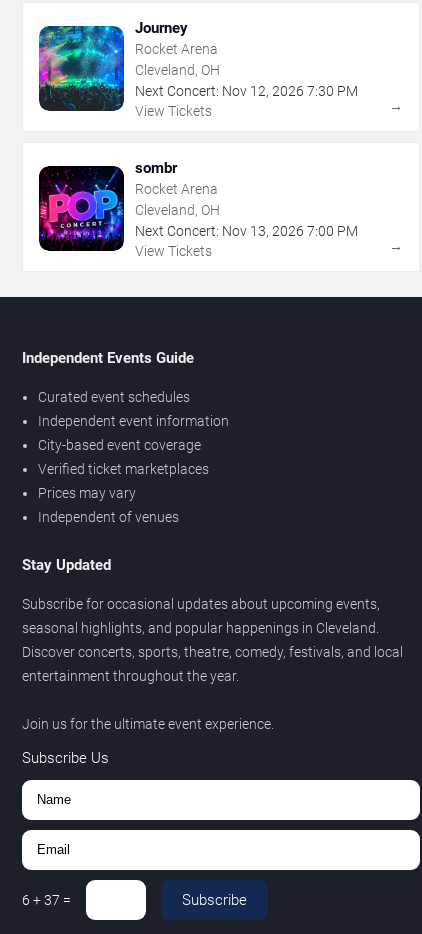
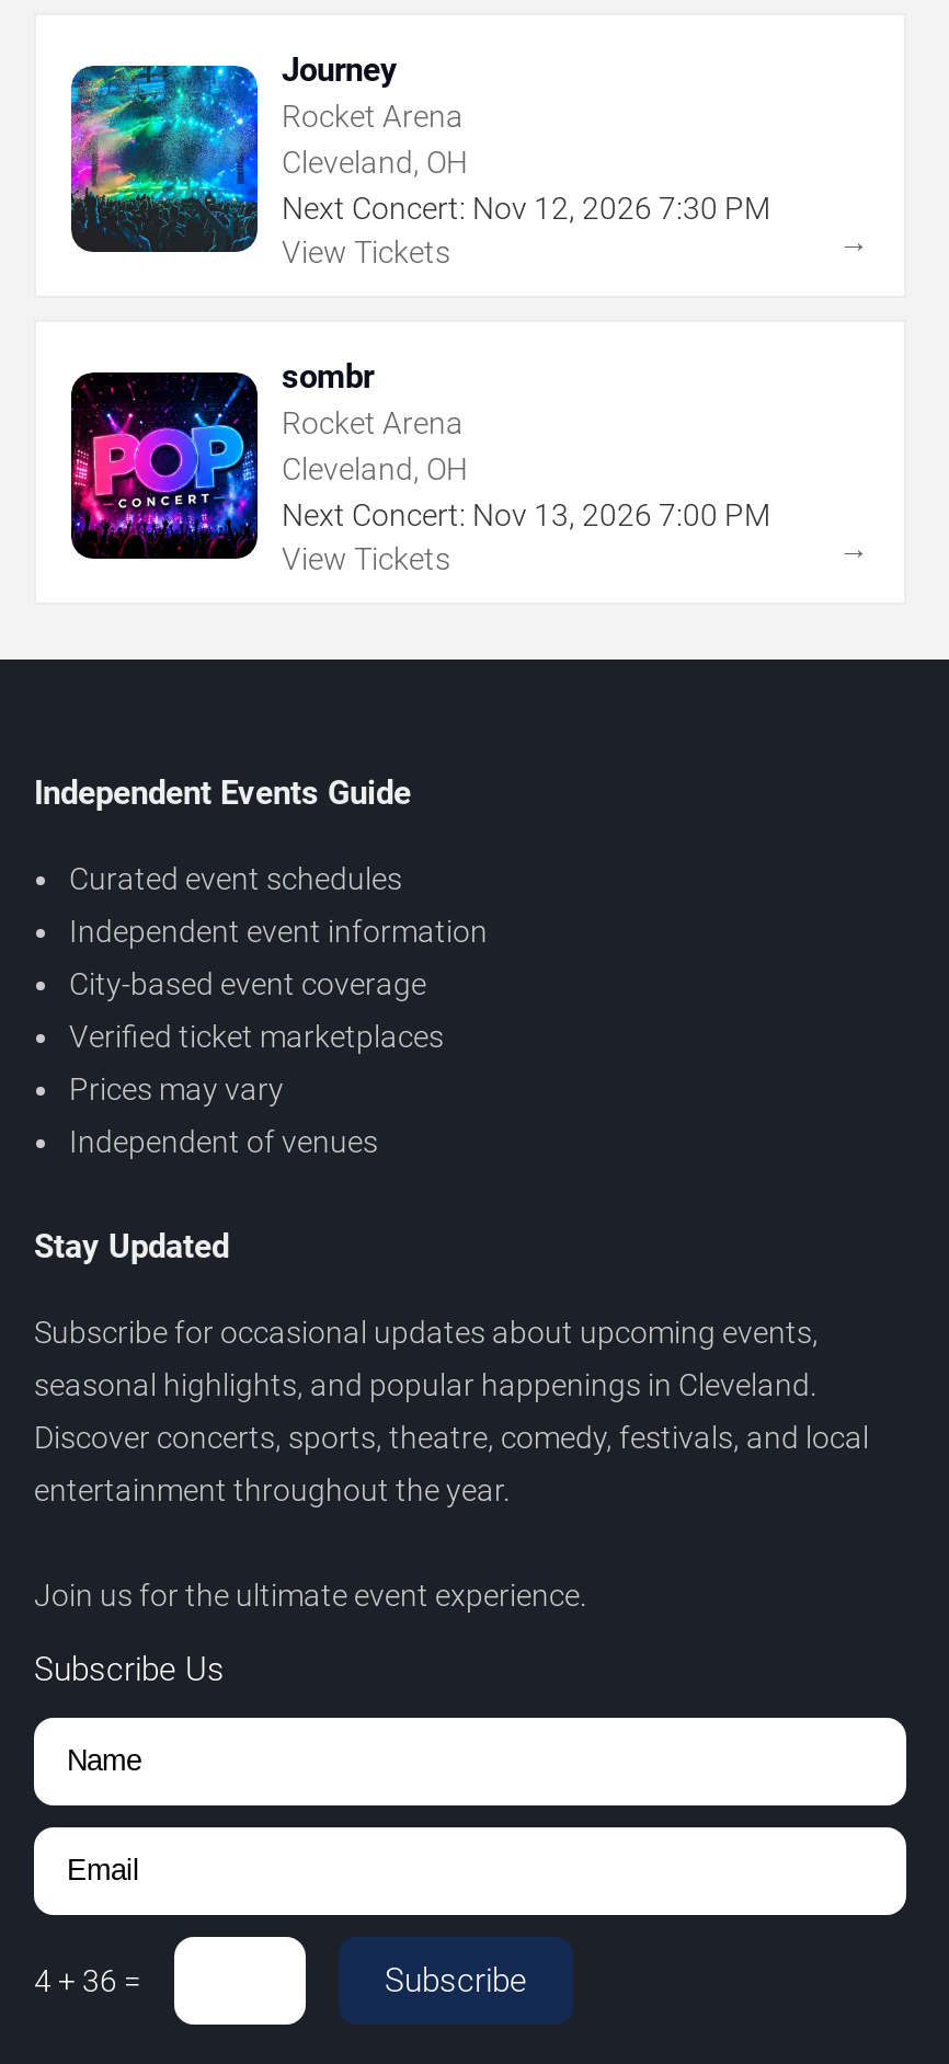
- 6 + 37 =
+ 4 + 36 =
